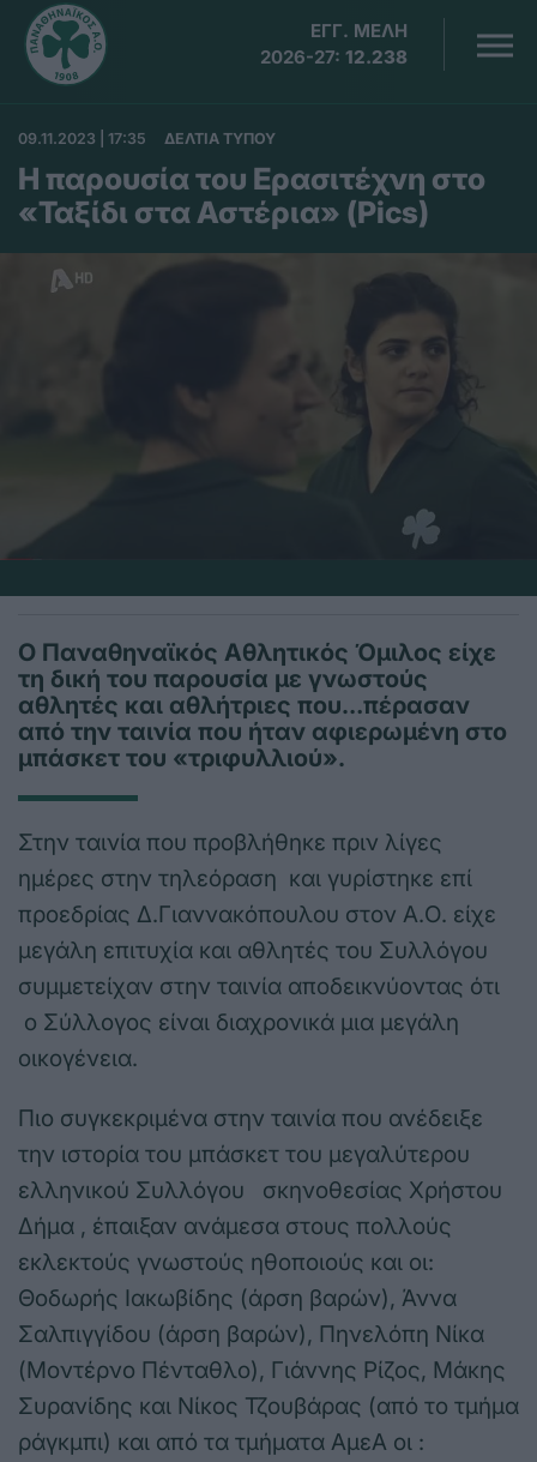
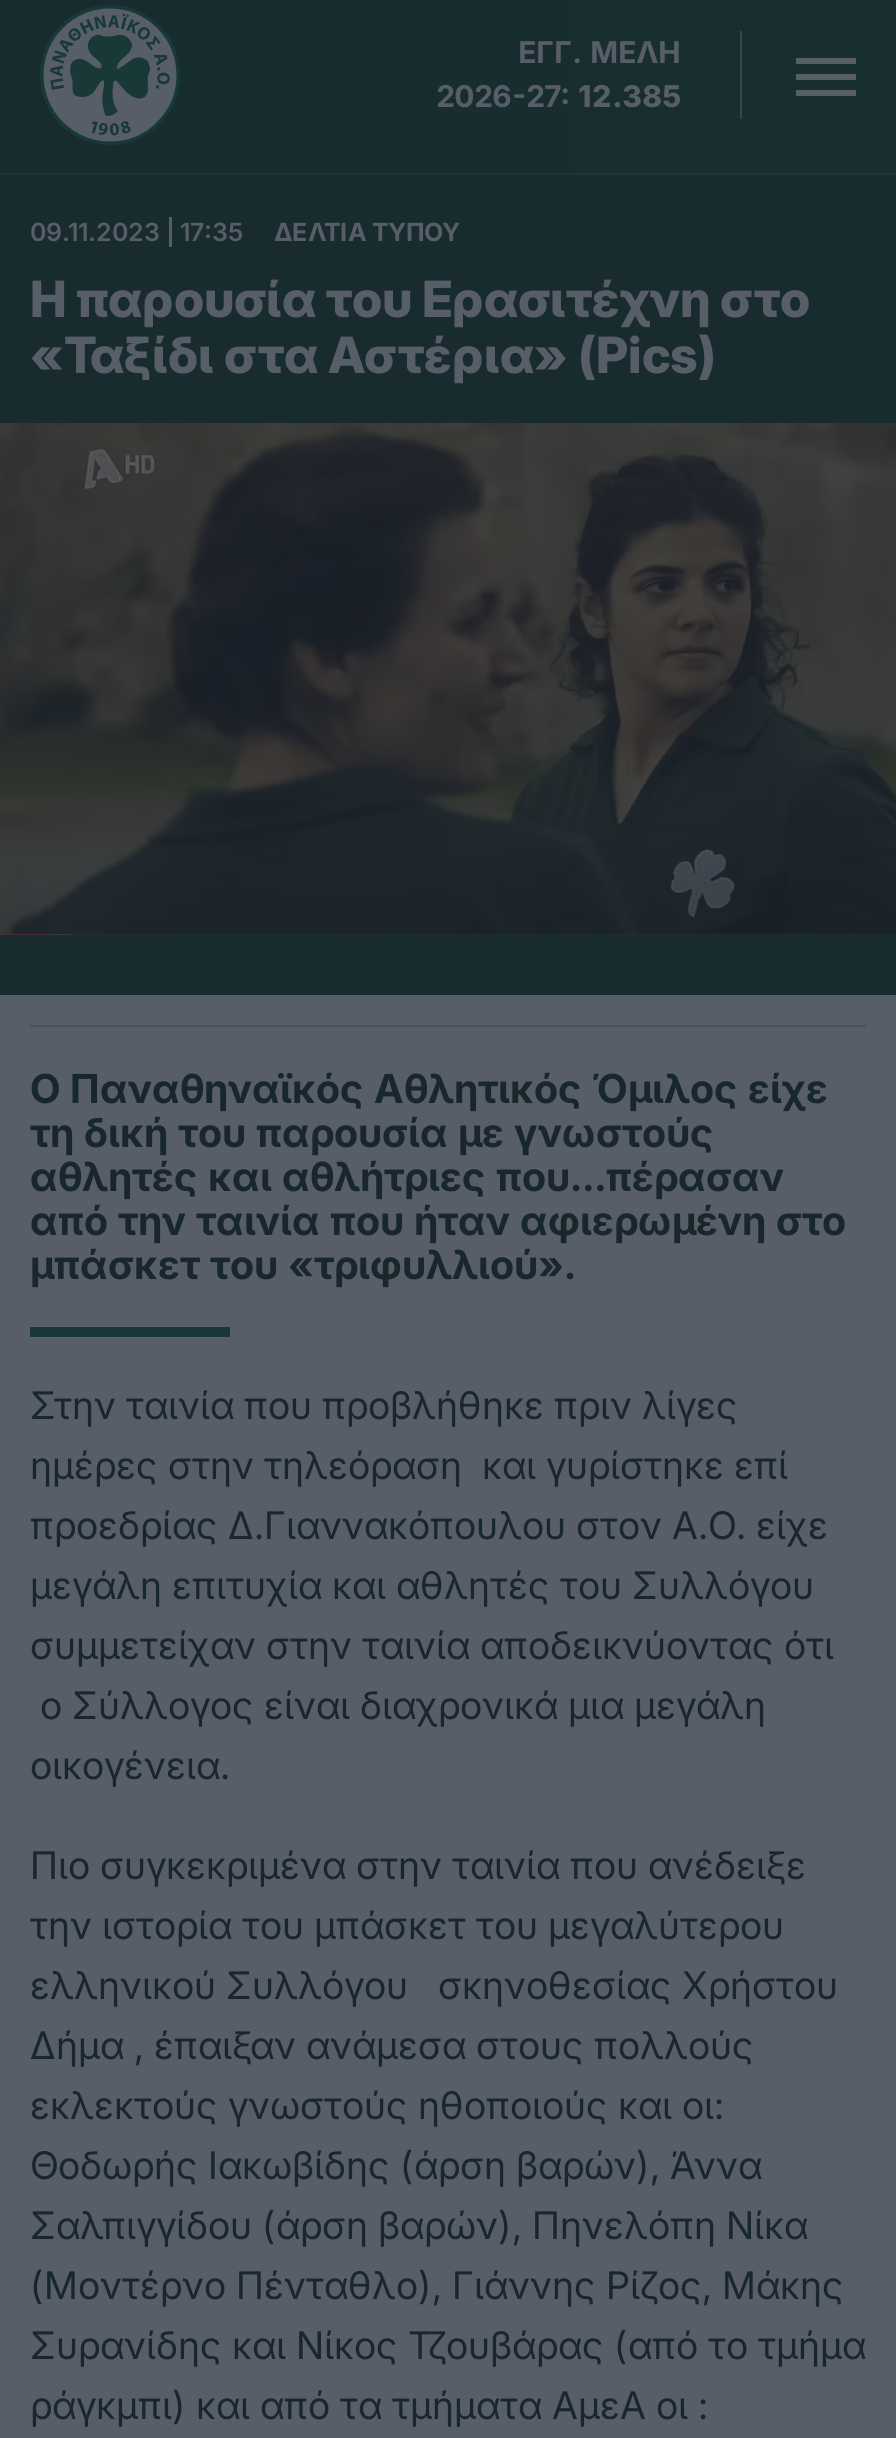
- 2026-27: 12.238
+ 2026-27: 12.385
